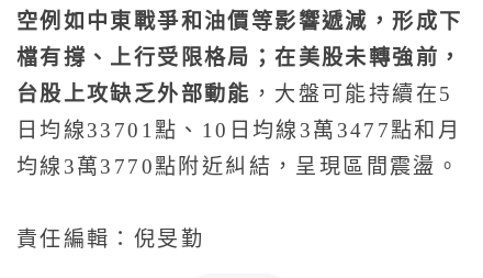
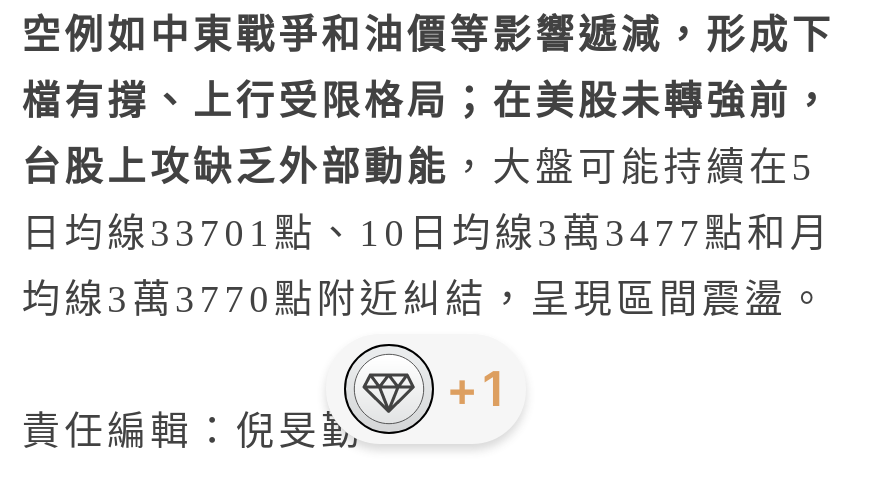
+ [image]
